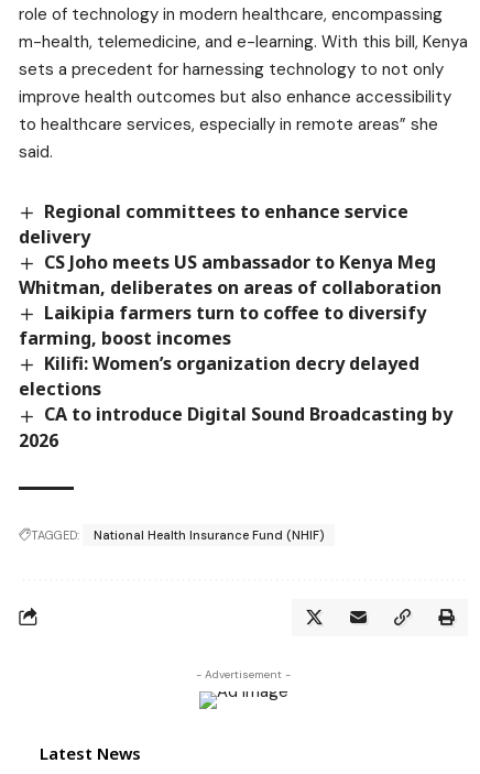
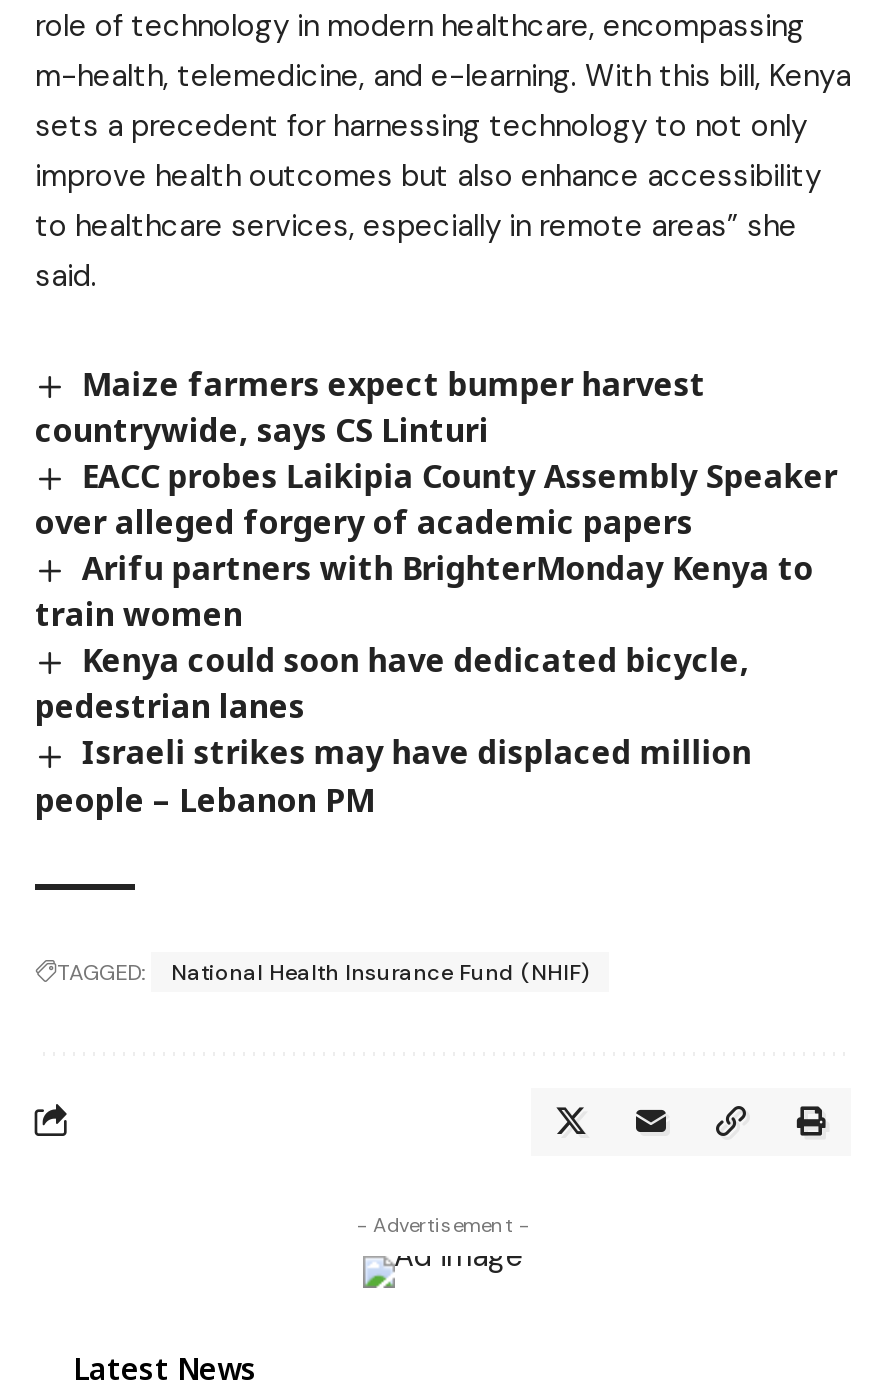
- Regional committees to enhance service
- delivery
- CS Joho meets US ambassador to Kenya Meg
- Whitman, deliberates on areas of collaboration
- Laikipia farmers turn to coffee to diversify
- farming, boost incomes
- Kilifi: Women’s organization decry delayed
- elections
- CA to introduce Digital Sound Broadcasting by
- 2026
+ Maize farmers expect bumper harvest
+ countrywide, says CS Linturi
+ EACC probes Laikipia County Assembly Speaker
+ over alleged forgery of academic papers
+ Arifu partners with BrighterMonday Kenya to
+ train women
+ Kenya could soon have dedicated bicycle,
+ pedestrian lanes
+ Israeli strikes may have displaced million
+ people – Lebanon PM
